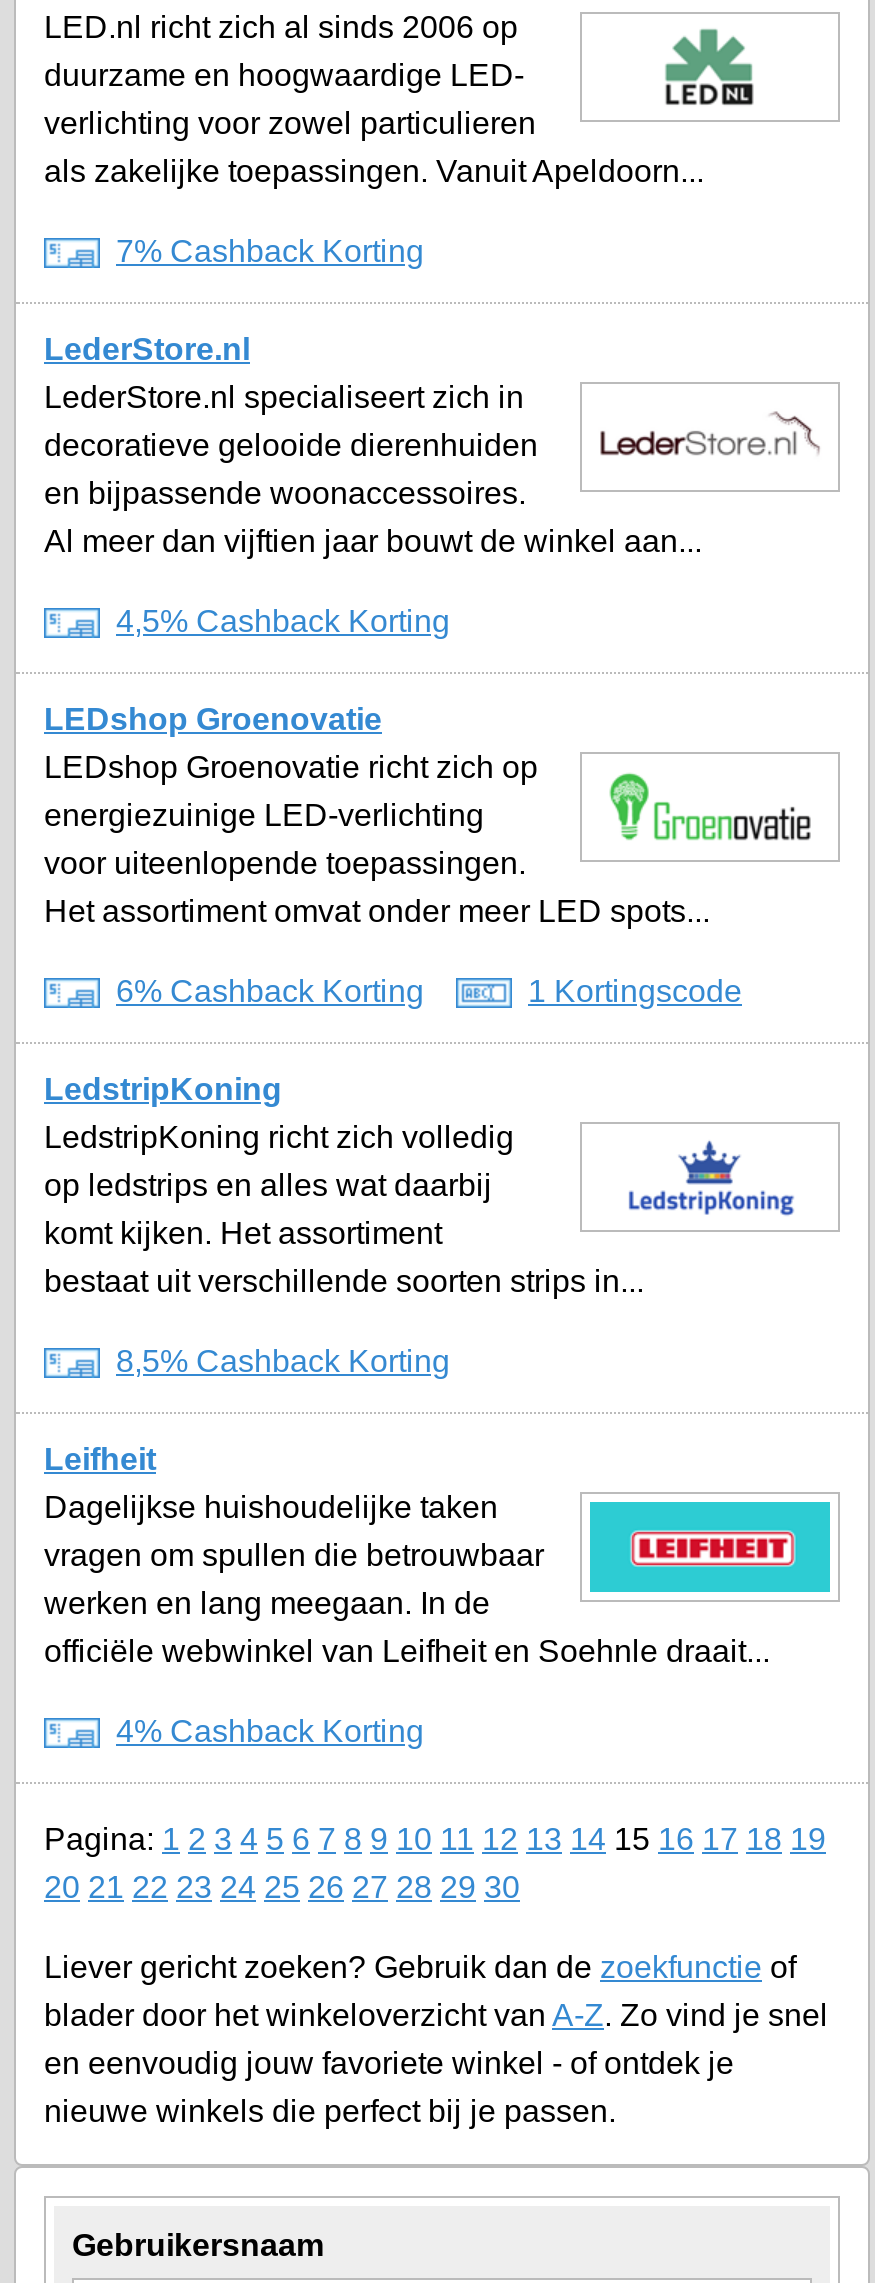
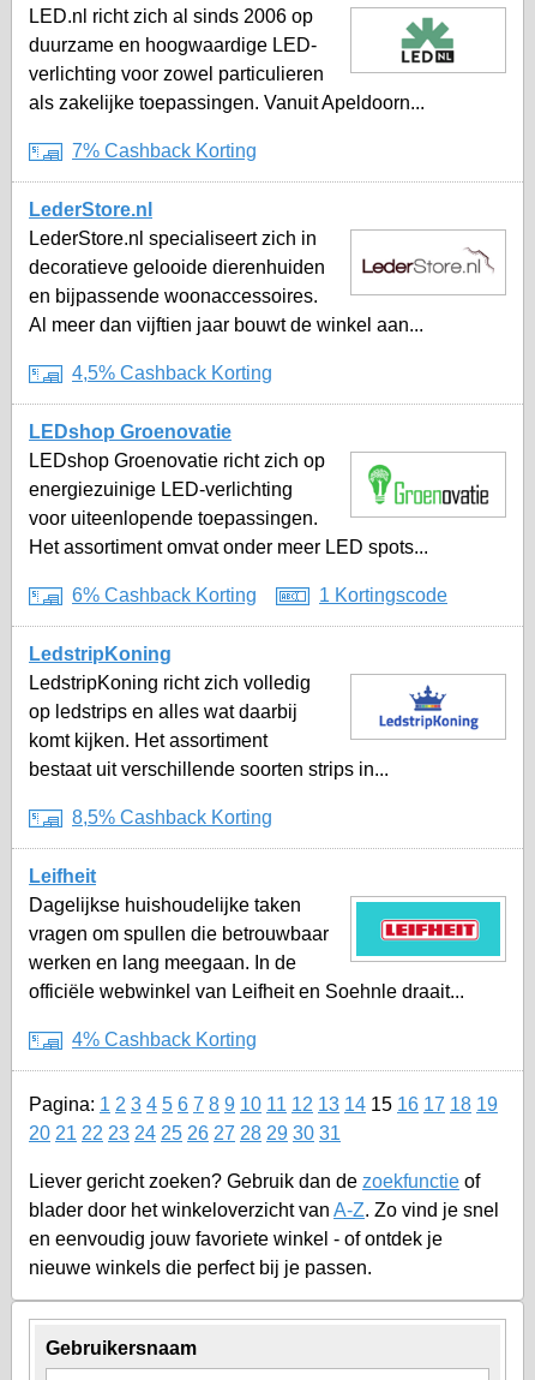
- 20 21 22 23 24 25 26 27 28 29 30
+ 20 21 22 23 24 25 26 27 28 29 30 31
